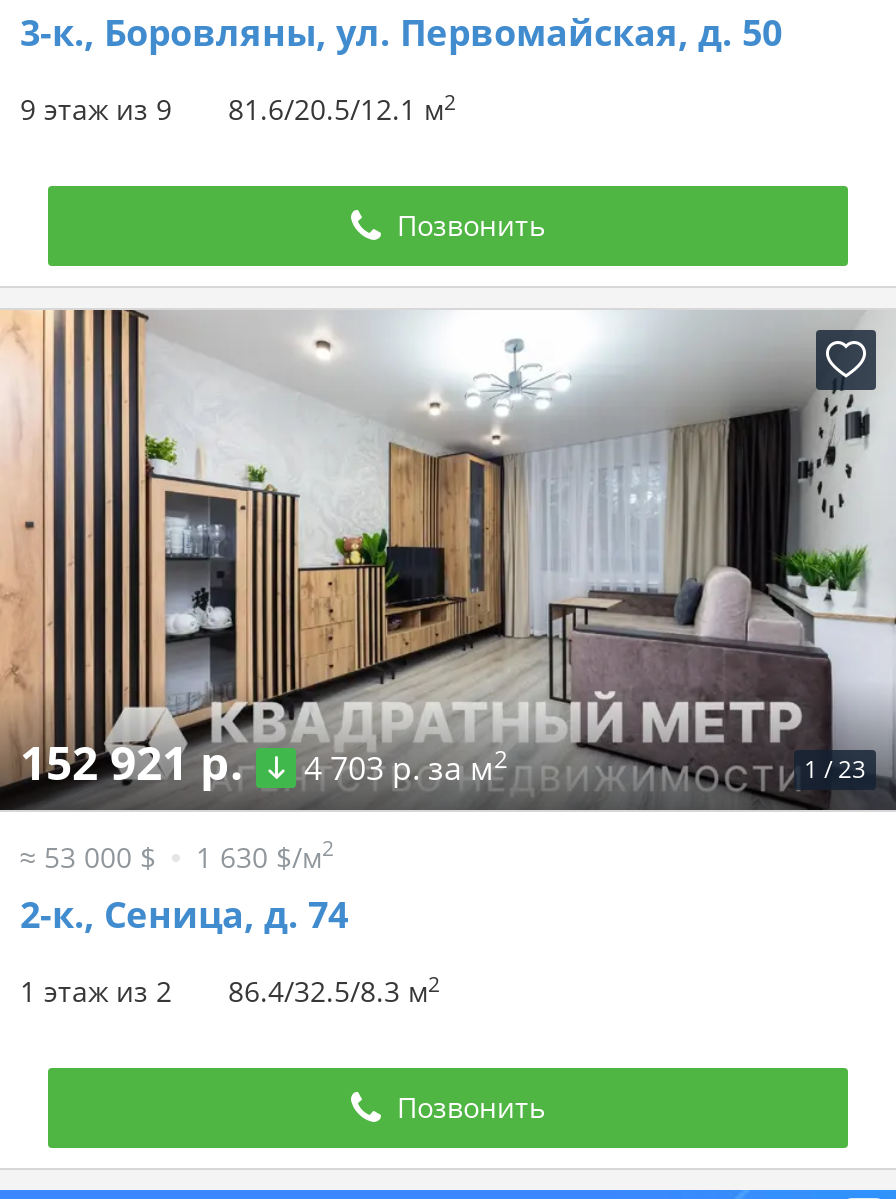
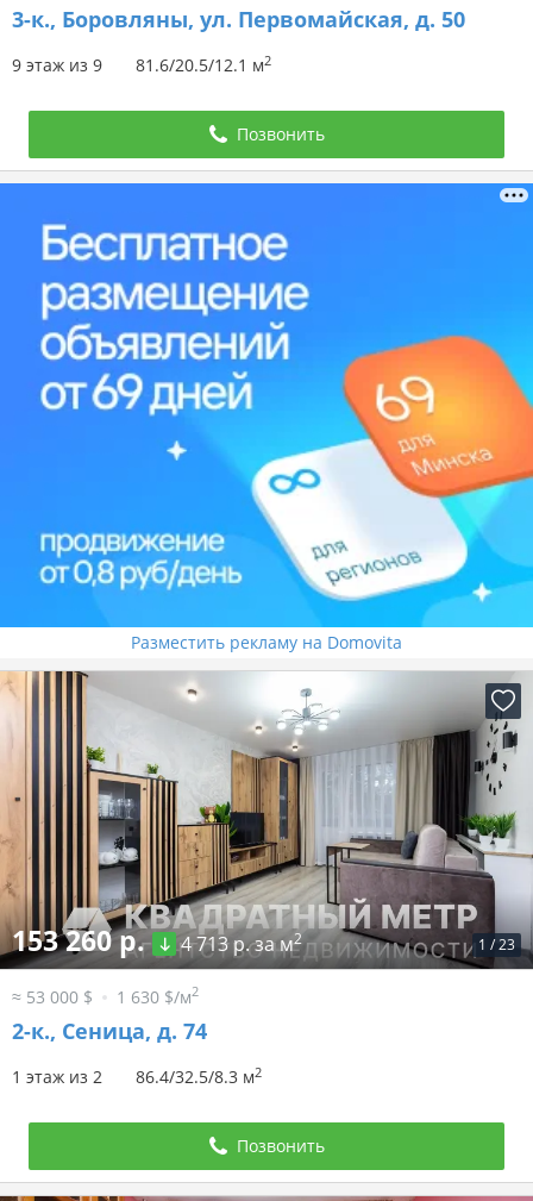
+ [image]
+ Разместить рекламу на Domovita

- 152 921 р.
+ 153 260 р.

- 4 703 р. за м2
+ 4 713 р. за м2
